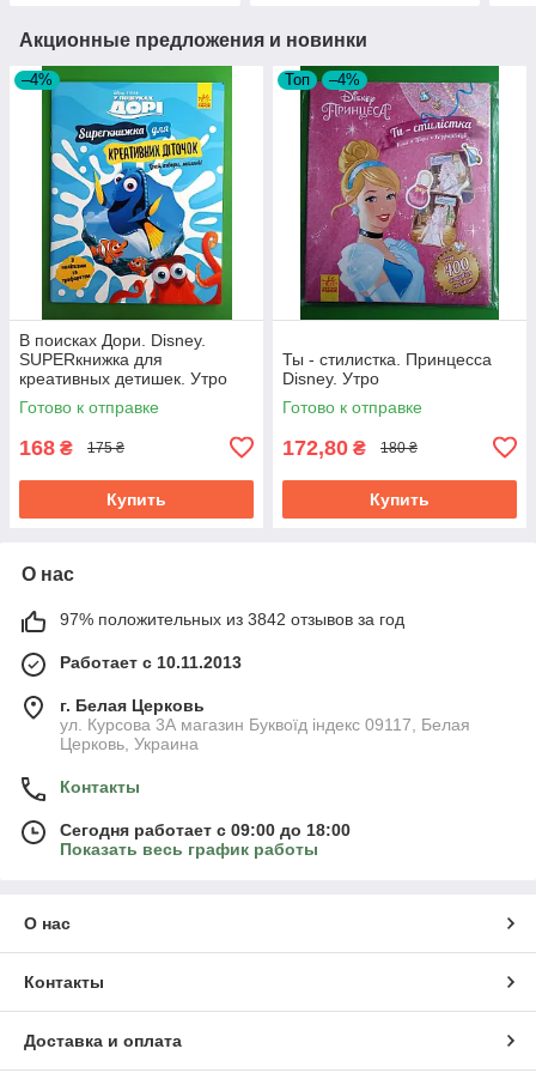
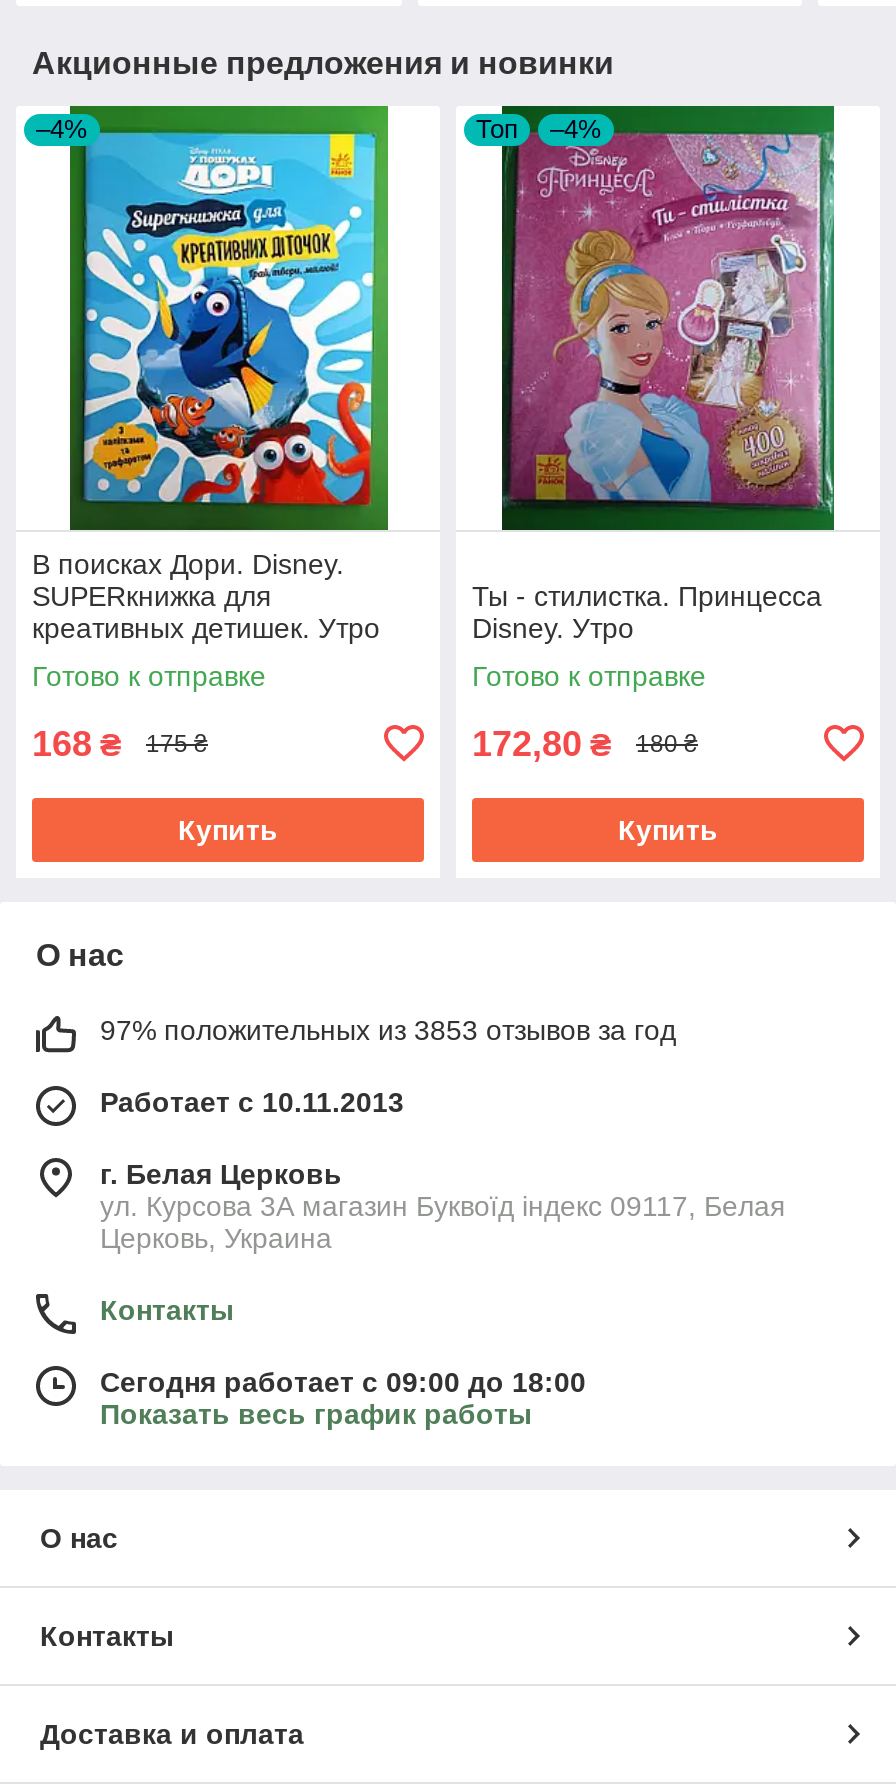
- 97% положительных из 3842 отзывов за год
+ 97% положительных из 3853 отзывов за год
